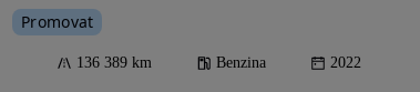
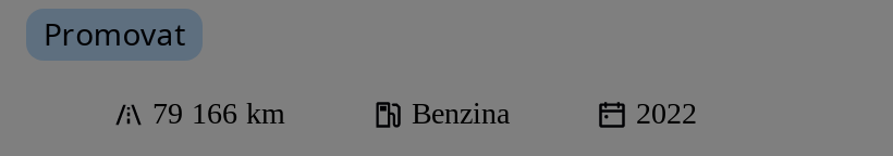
- 136 389 km
+ 79 166 km
